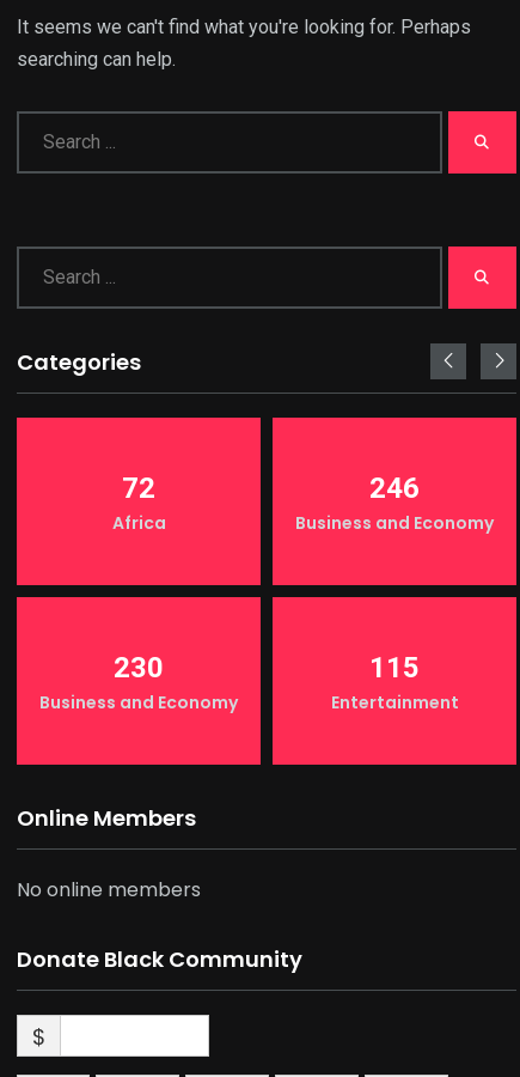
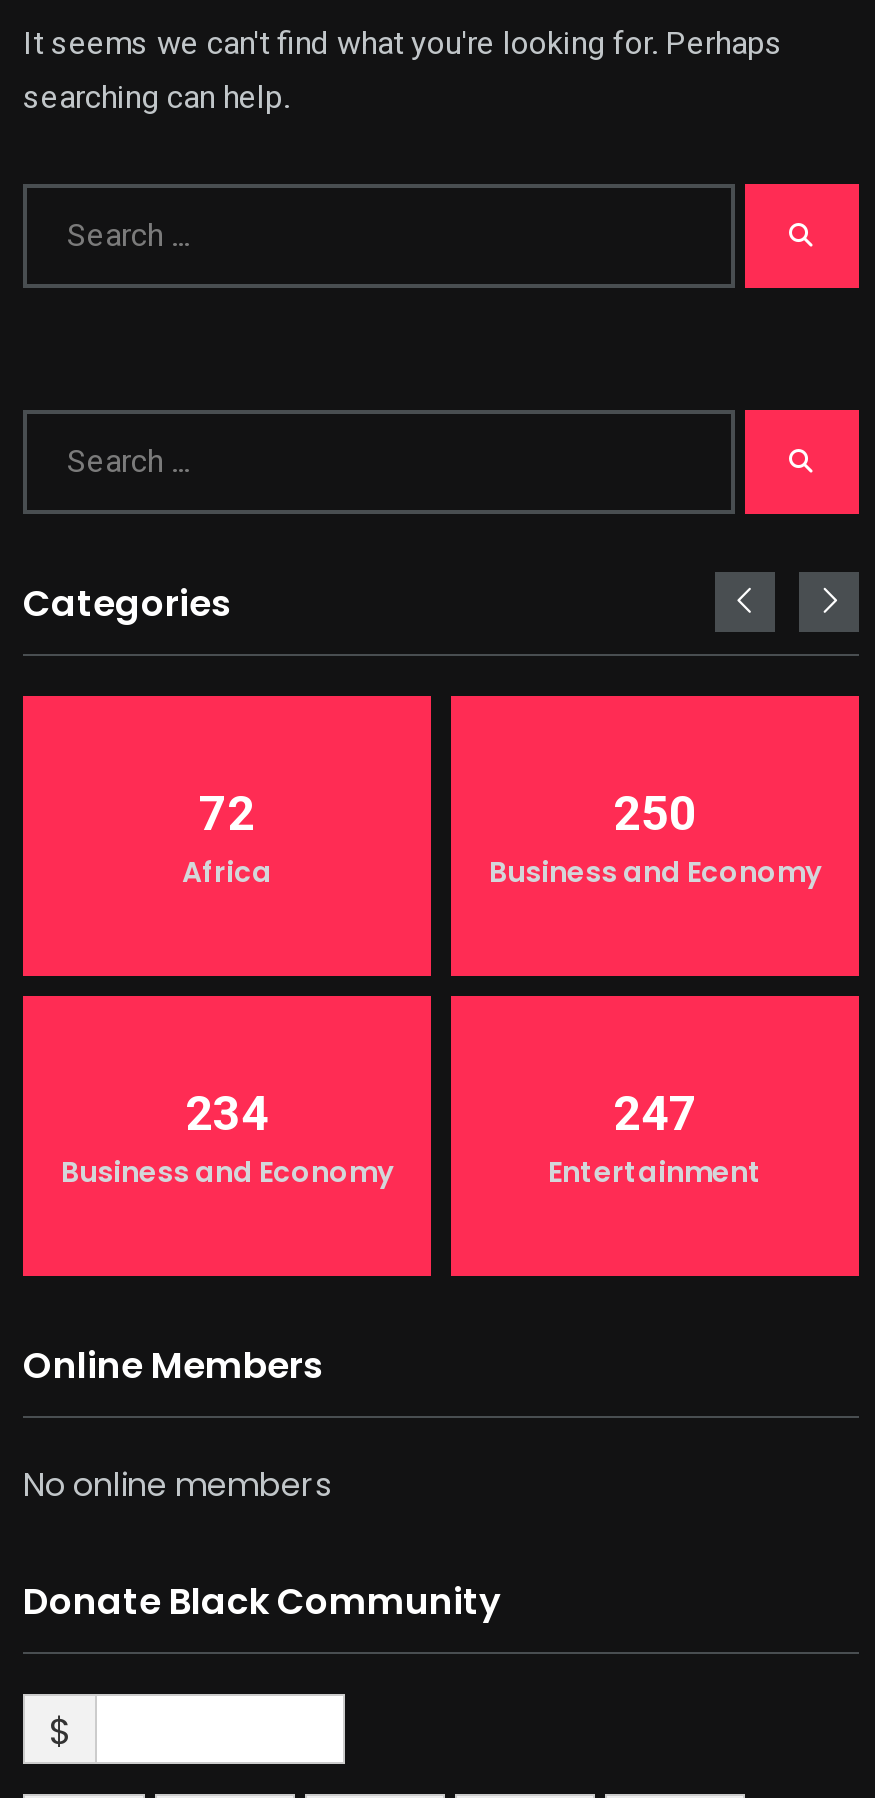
- 246
+ 250

- 230
+ 234

- 115
+ 247
